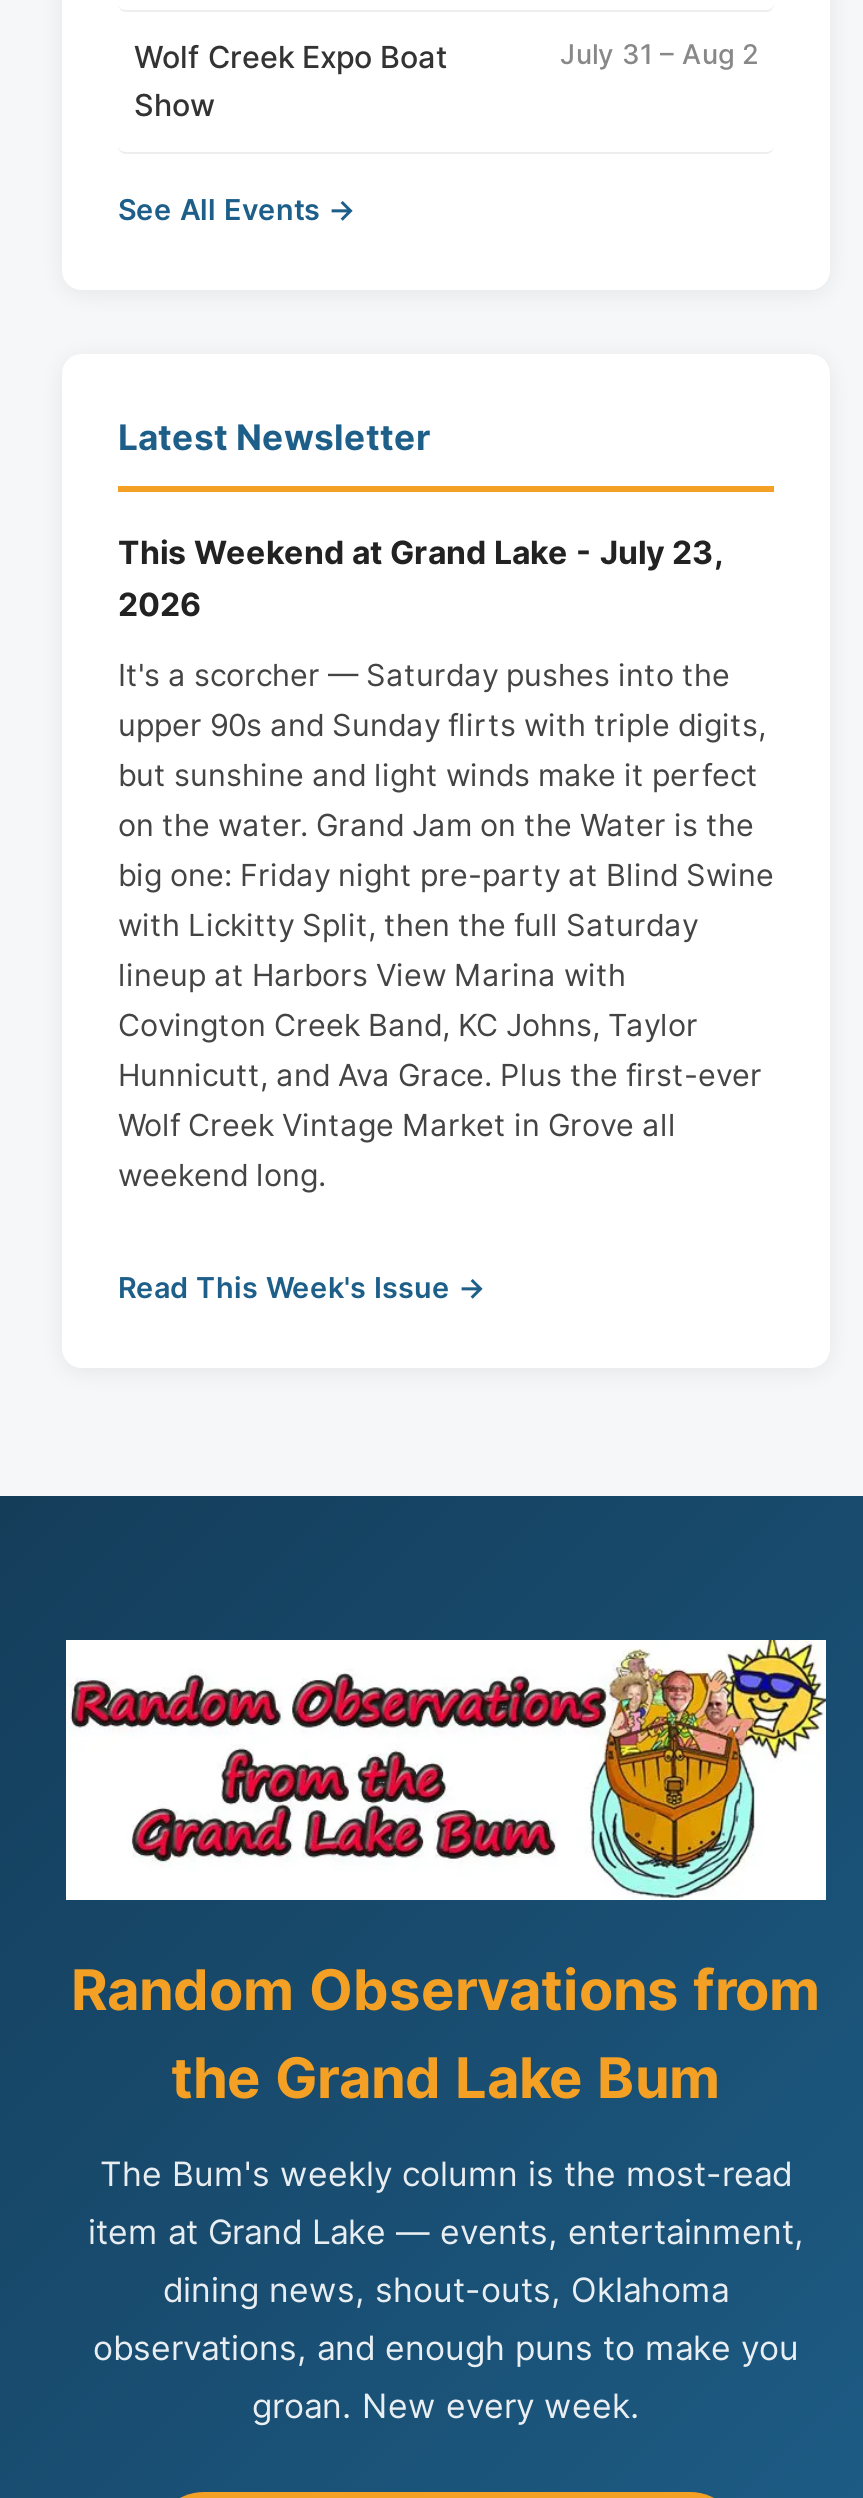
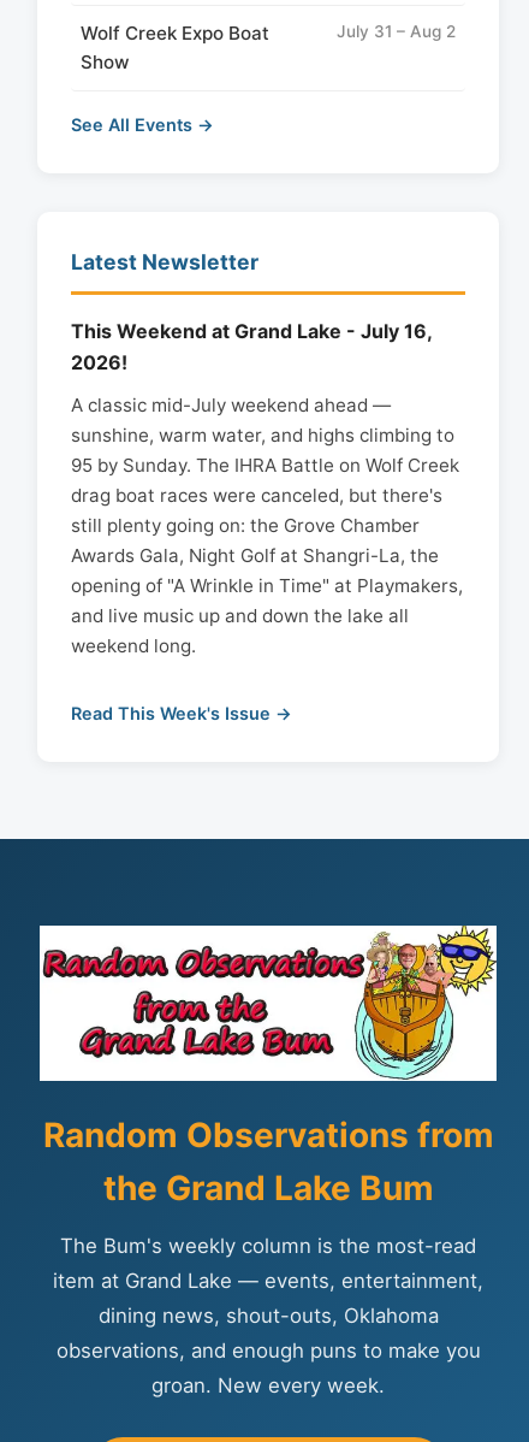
- This Weekend at Grand Lake - July 23,
- 2026
+ This Weekend at Grand Lake - July 16,
+ 2026!

- It's a scorcher — Saturday pushes into the
- upper 90s and Sunday flirts with triple digits,
- but sunshine and light winds make it perfect
- on the water. Grand Jam on the Water is the
- big one: Friday night pre-party at Blind Swine
- with Lickitty Split, then the full Saturday
- lineup at Harbors View Marina with
- Covington Creek Band, KC Johns, Taylor
- Hunnicutt, and Ava Grace. Plus the first-ever
- Wolf Creek Vintage Market in Grove all
+ A classic mid-July weekend ahead —
+ sunshine, warm water, and highs climbing to
+ 95 by Sunday. The IHRA Battle on Wolf Creek
+ drag boat races were canceled, but there's
+ still plenty going on: the Grove Chamber
+ Awards Gala, Night Golf at Shangri-La, the
+ opening of "A Wrinkle in Time" at Playmakers,
+ and live music up and down the lake all
